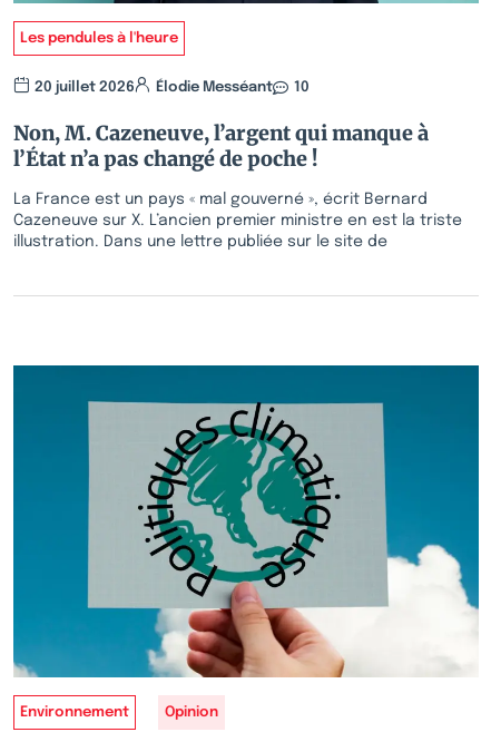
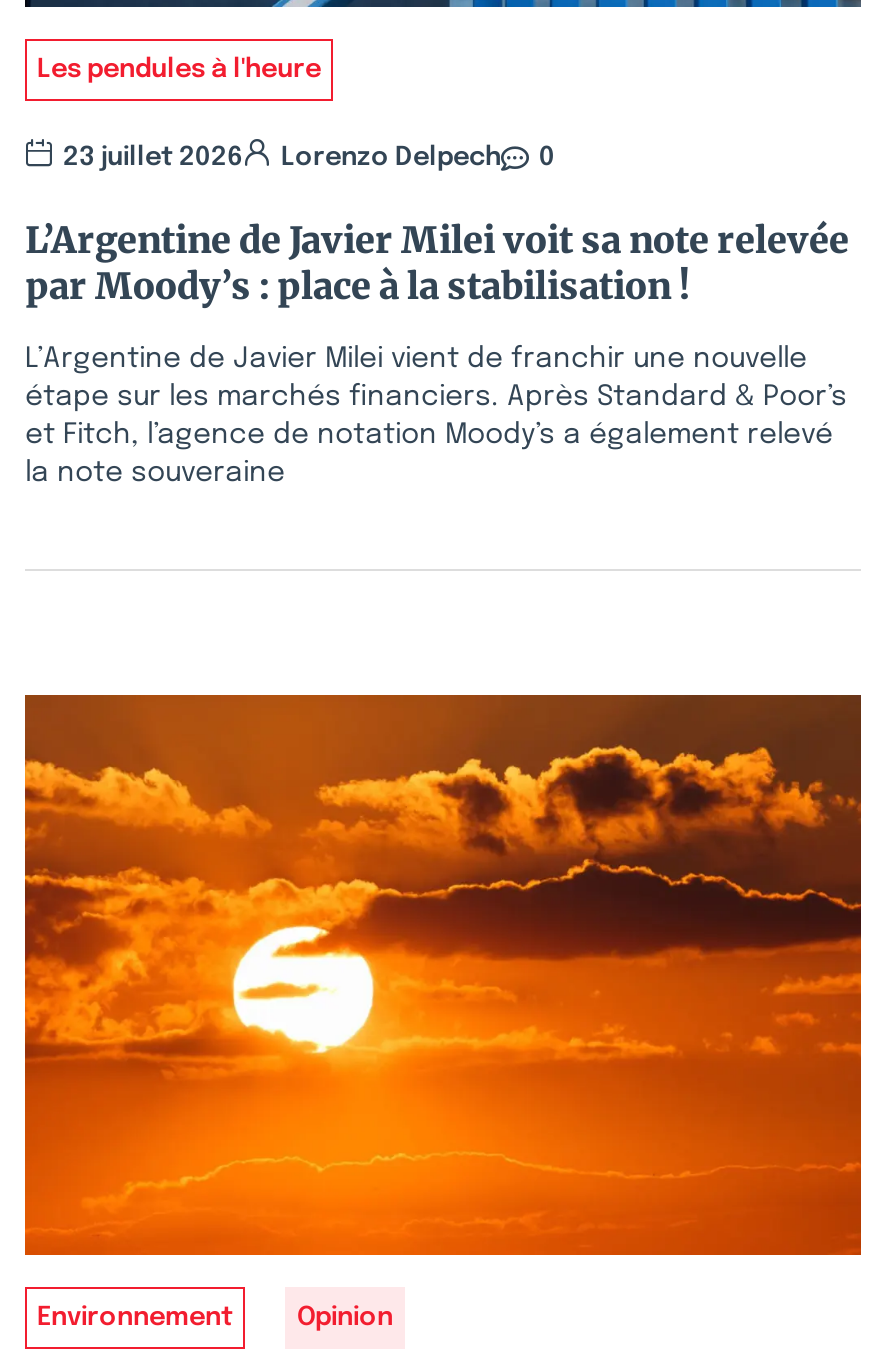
- 20 juillet 2026
- Élodie Messéant
- 10
+ 23 juillet 2026
+ Lorenzo Delpech
+ 0

- Non, M. Cazeneuve, l’argent qui manque à
- l’État n’a pas changé de poche !
+ L’Argentine de Javier Milei voit sa note relevée
+ par Moody’s : place à la stabilisation !

- La France est un pays « mal gouverné », écrit Bernard
- Cazeneuve sur X. L’ancien premier ministre en est la triste
- illustration. Dans une lettre publiée sur le site de
+ L’Argentine de Javier Milei vient de franchir une nouvelle
+ étape sur les marchés financiers. Après Standard & Poor’s
+ et Fitch, l’agence de notation Moody’s a également relevé
+ la note souveraine

- [image]
+ [image]
